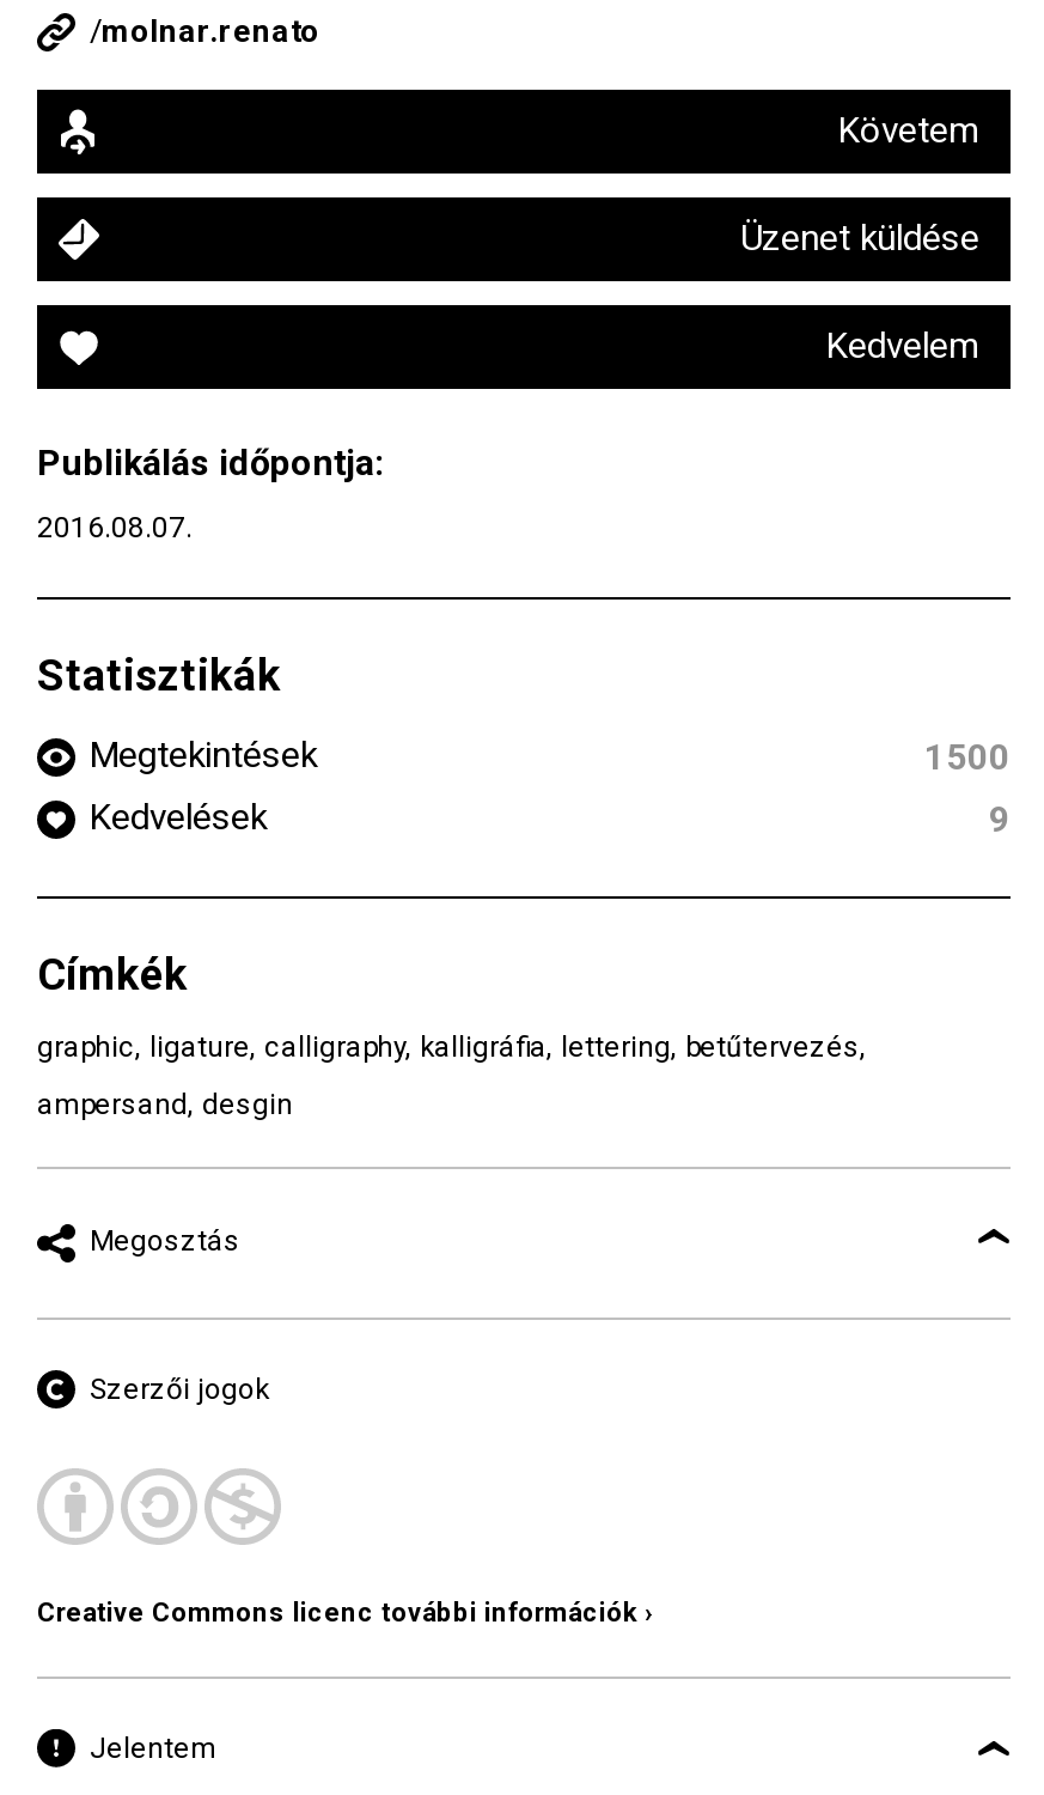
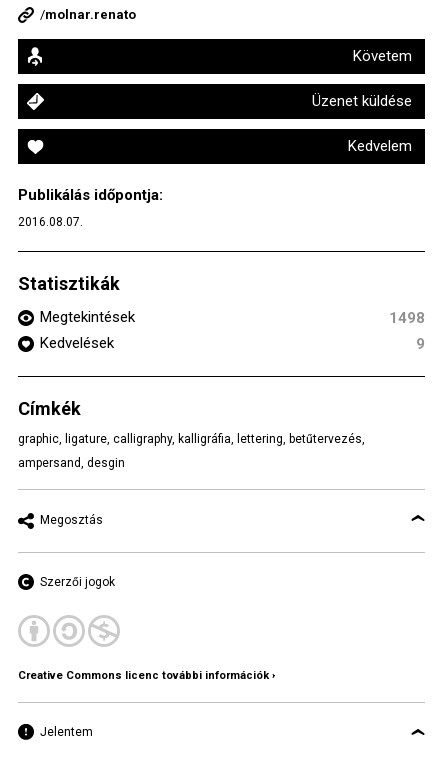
- 1500
+ 1498
